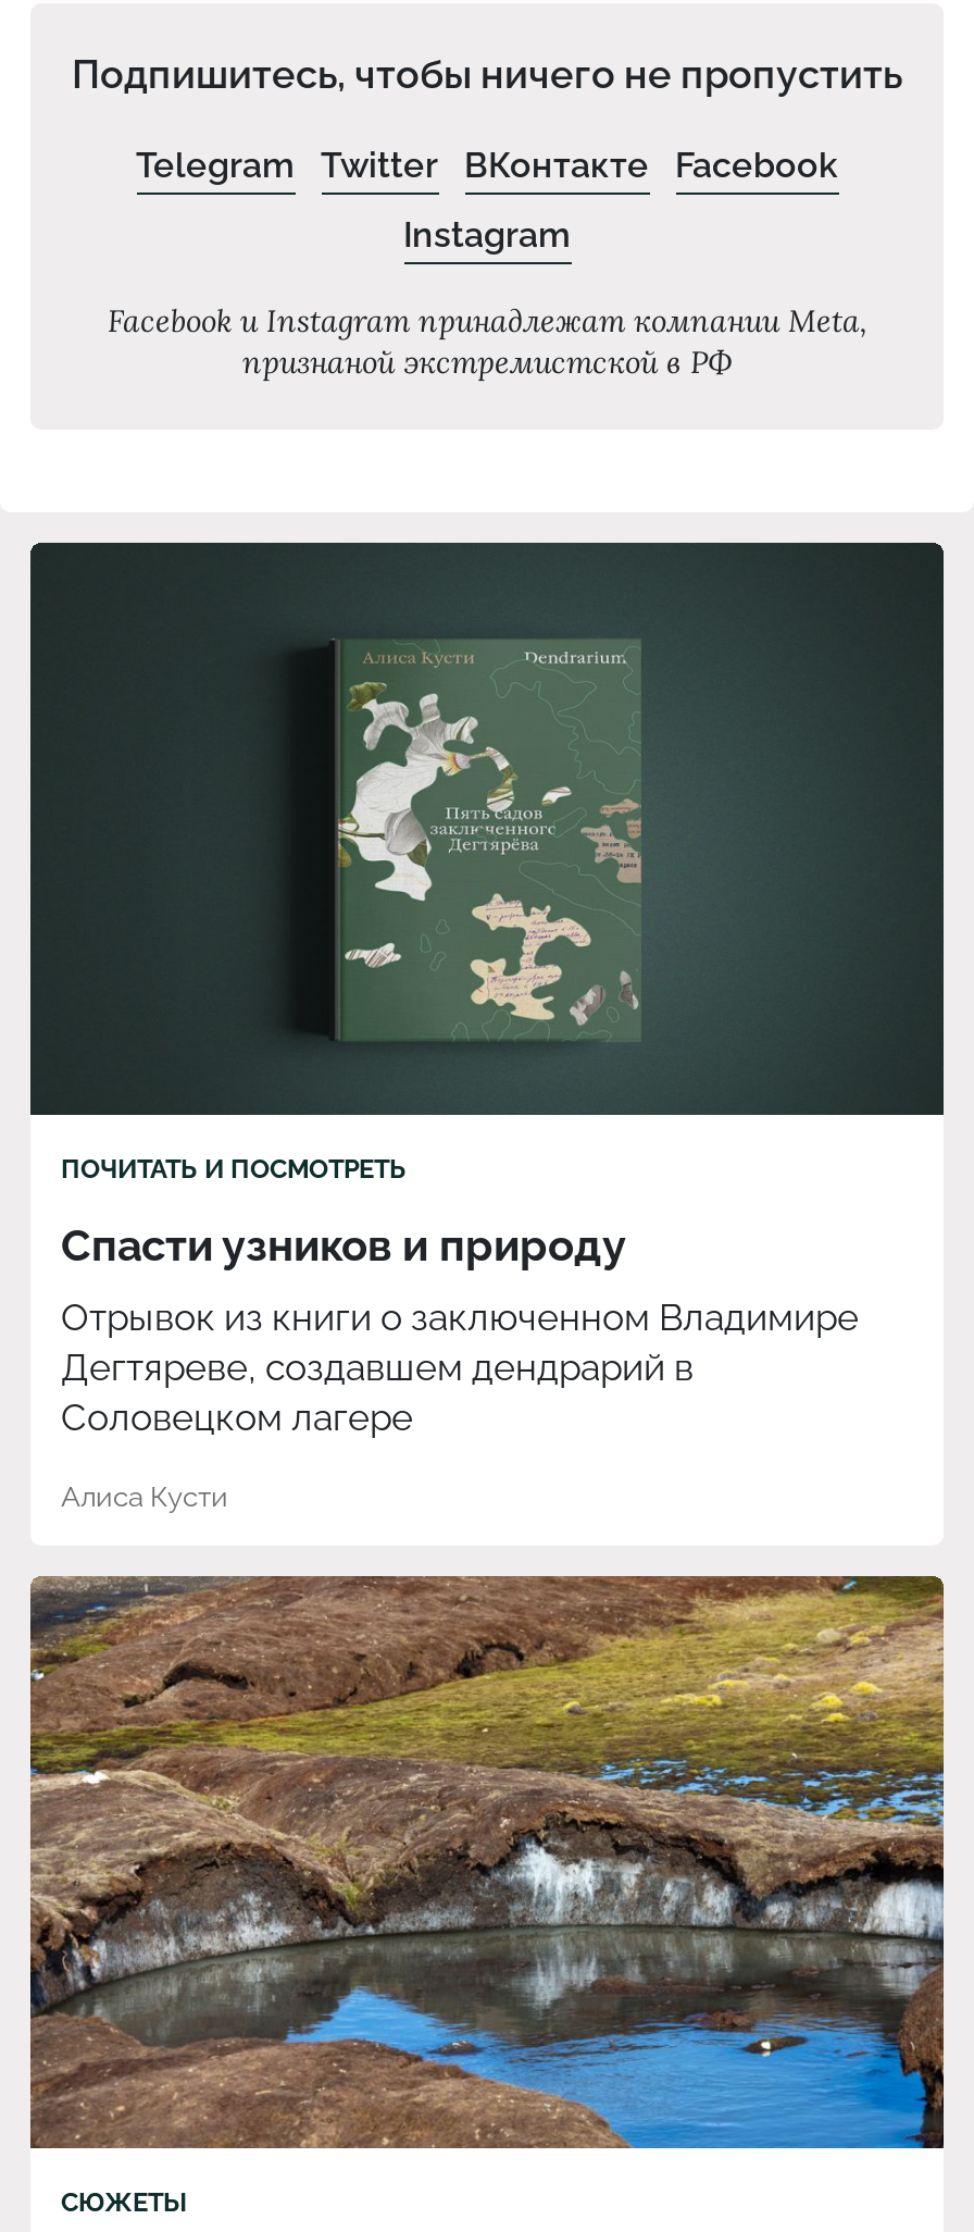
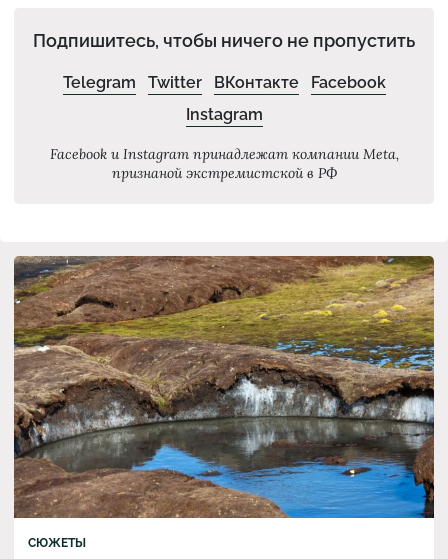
- [image]
- ПОЧИТАТЬ И ПОСМОТРЕТЬ
- Спасти узников и природу
- Отрывок из книги о заключенном Владимире
- Дегтяреве, создавшем дендрарий в
- Соловецком лагере
- Алиса Кусти
